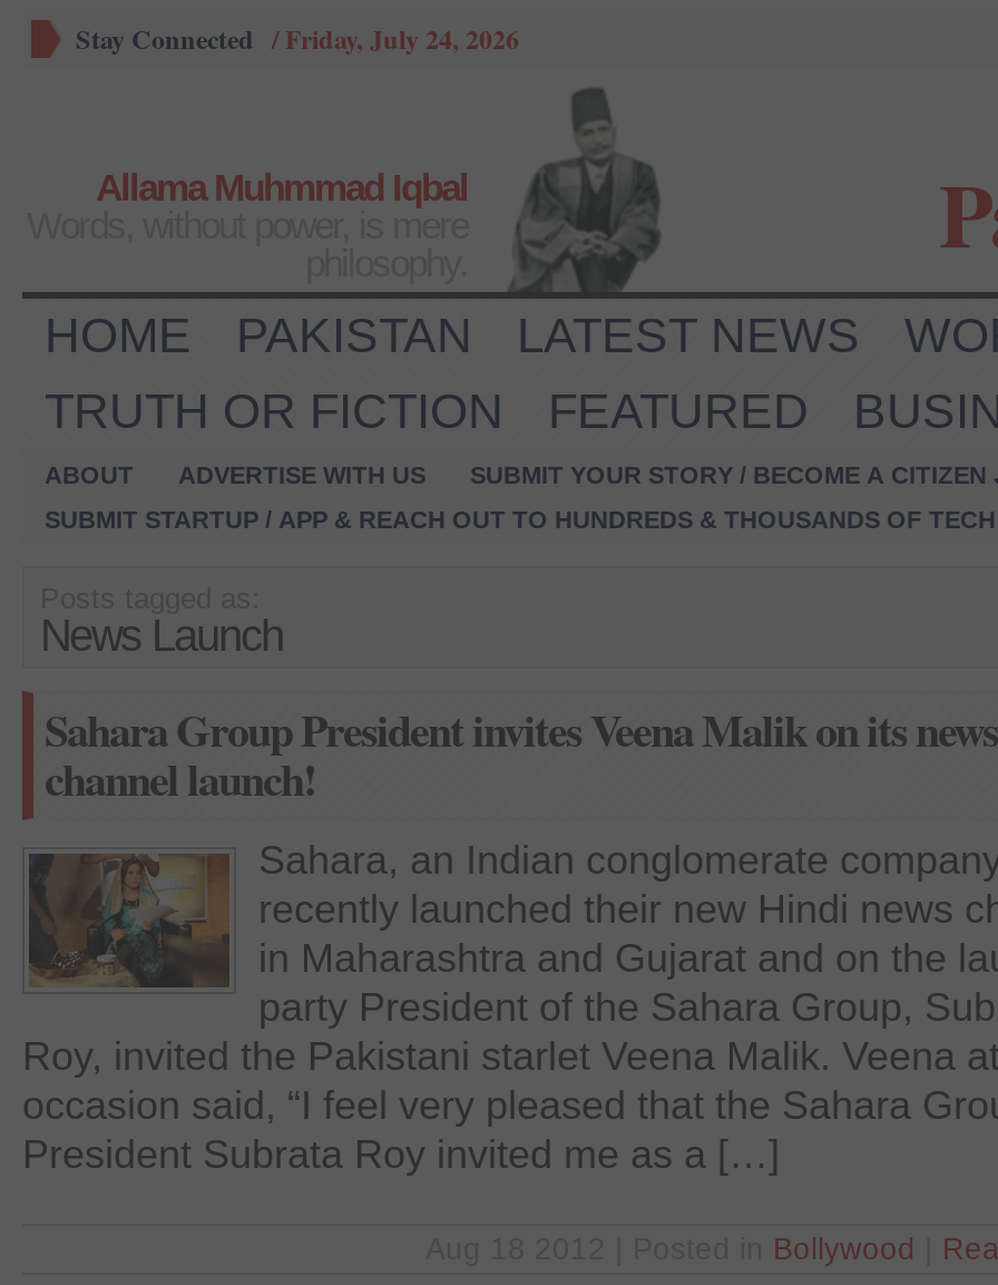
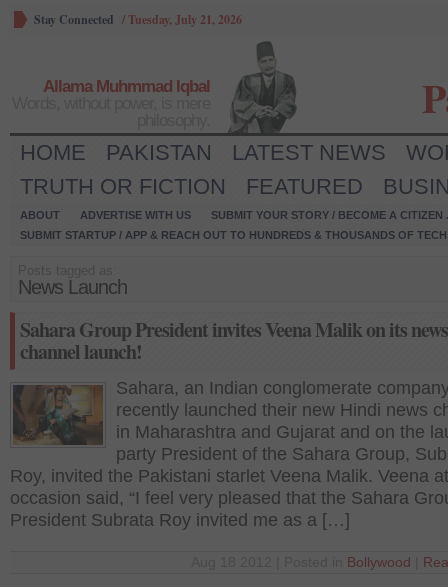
- Stay Connected / Friday, July 24, 2026
+ Stay Connected / Tuesday, July 21, 2026
